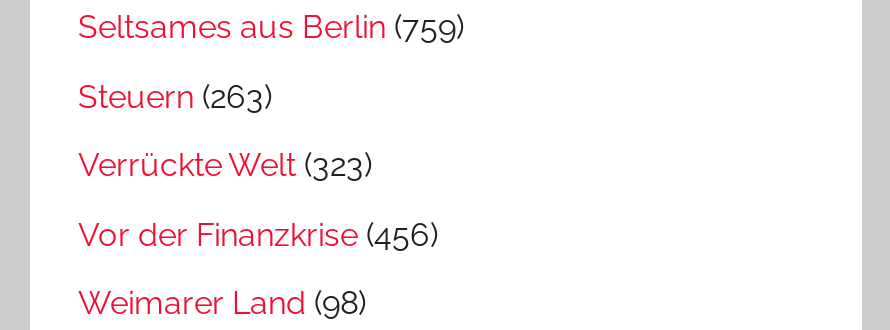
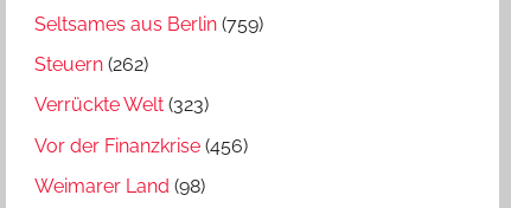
- Steuern (263)
+ Steuern (262)
